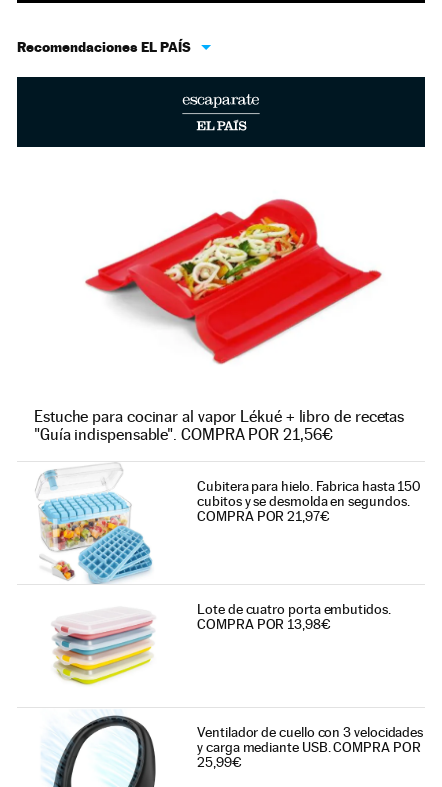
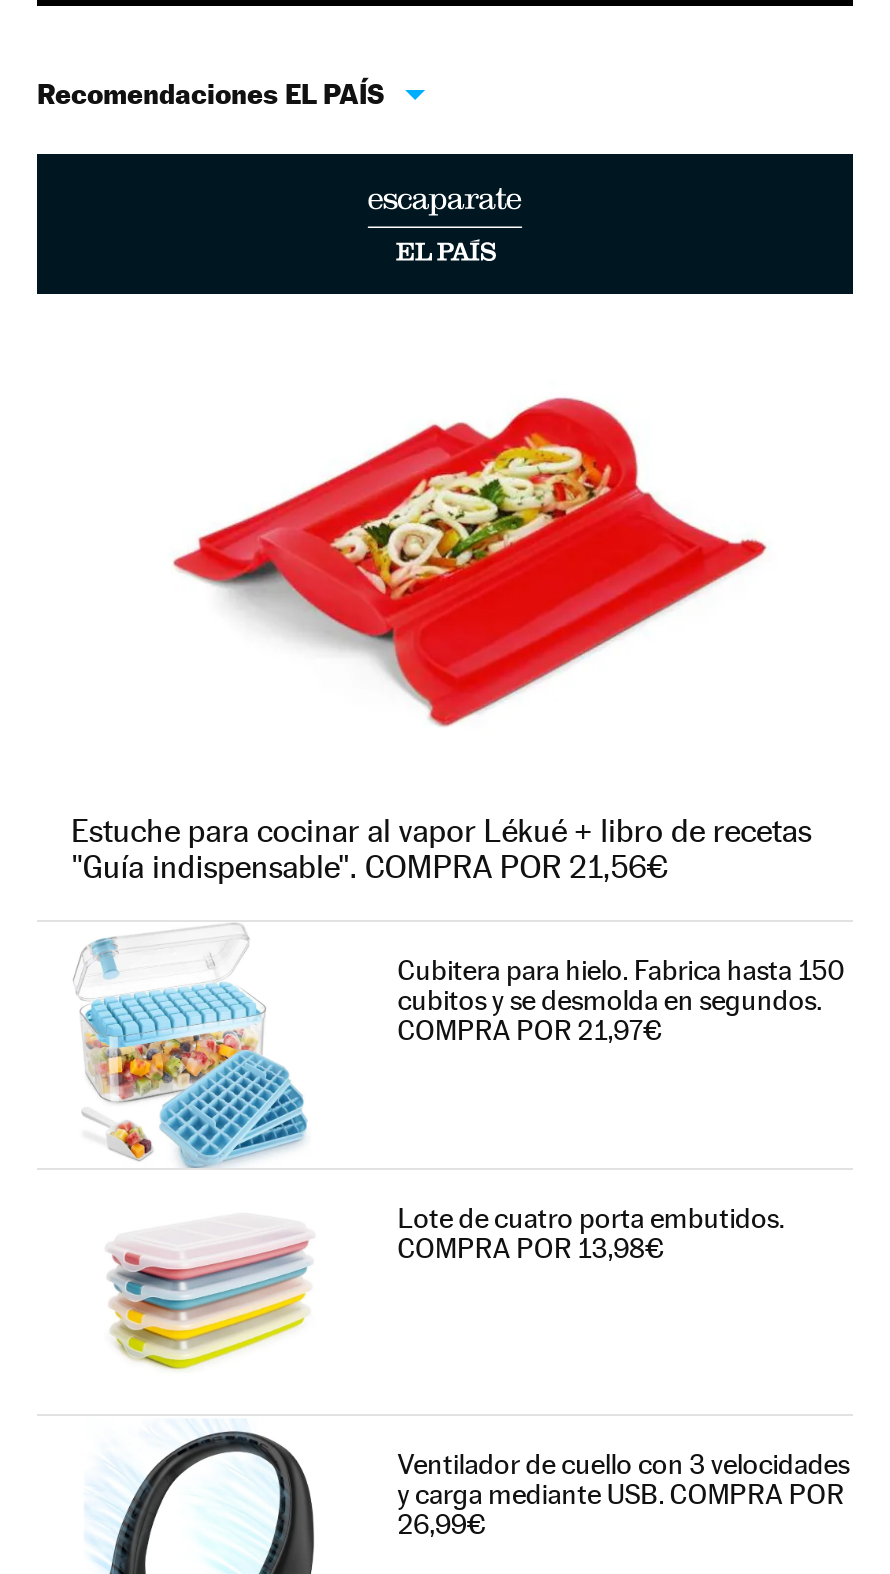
- 25,99€
+ 26,99€
